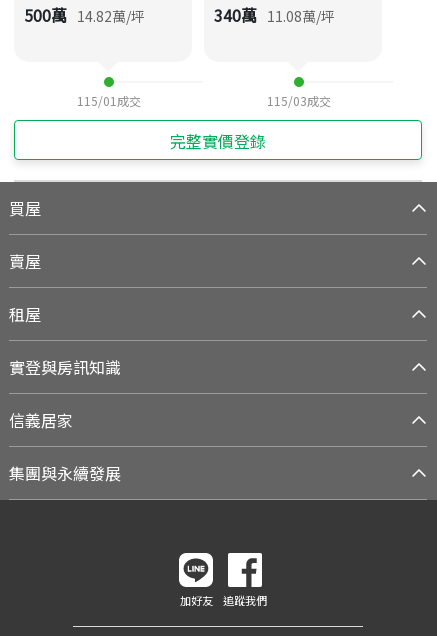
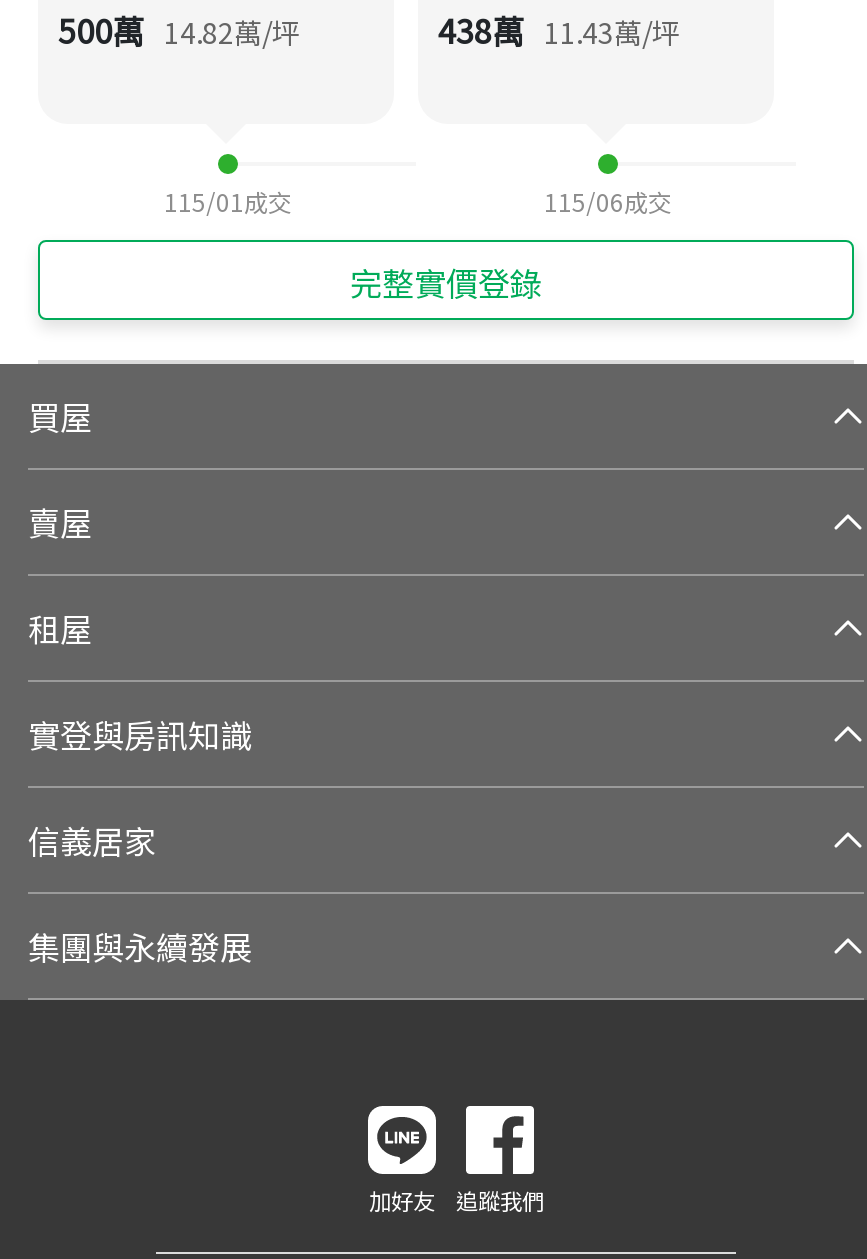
- 340萬 11.08萬/坪
+ 438萬 11.43萬/坪

- 115/03成交
+ 115/06成交
